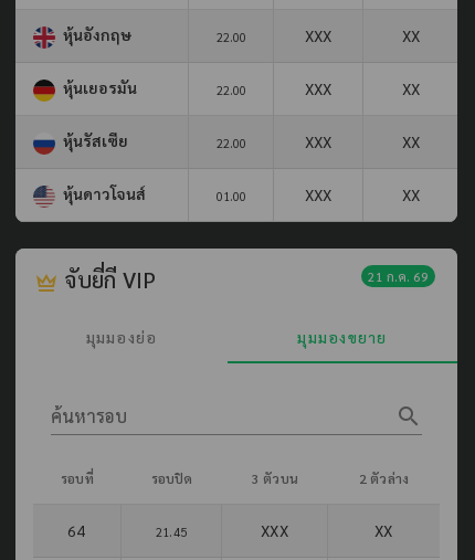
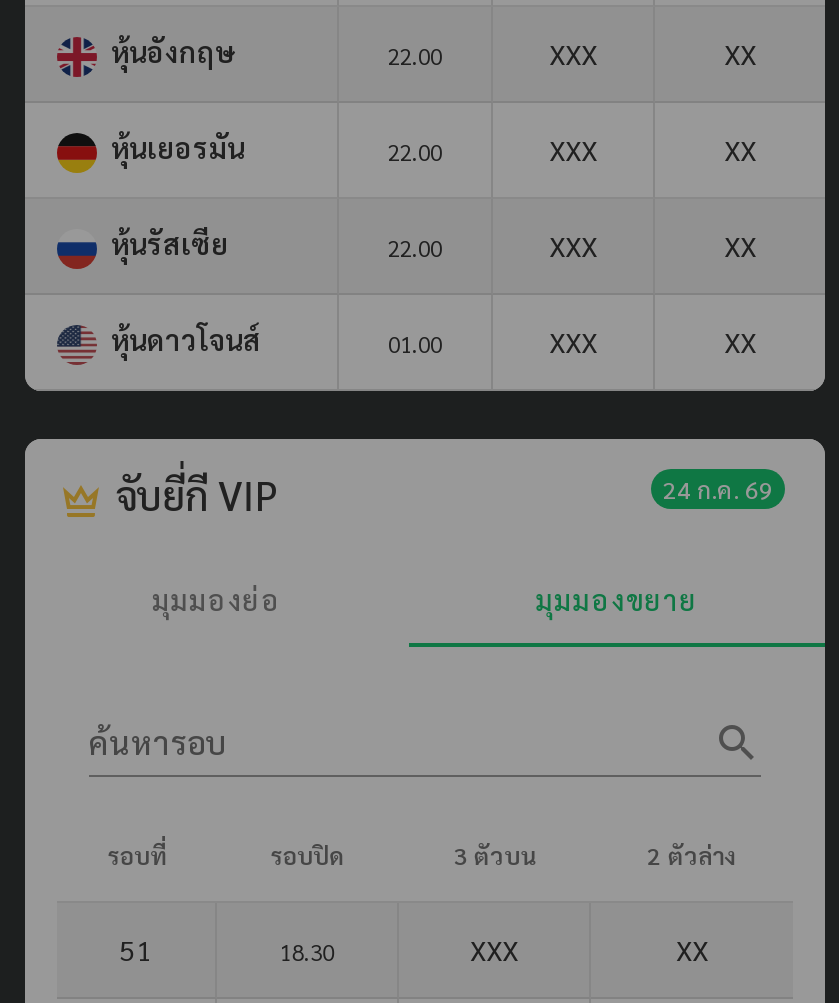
- 21 ก.ค. 69
+ 24 ก.ค. 69

- 64
+ 51

- 21.45
+ 18.30
